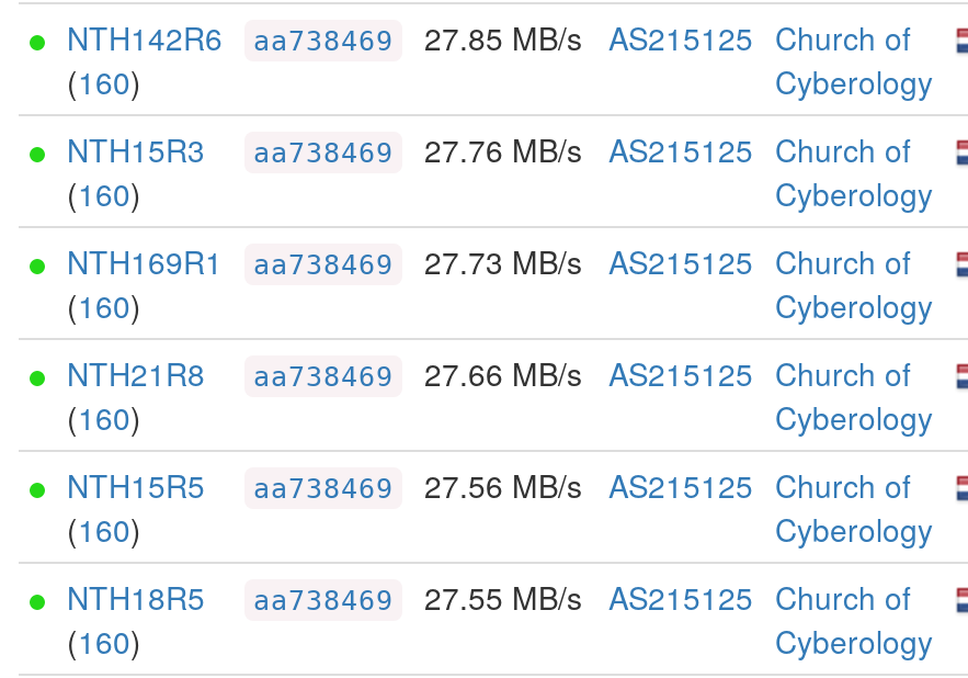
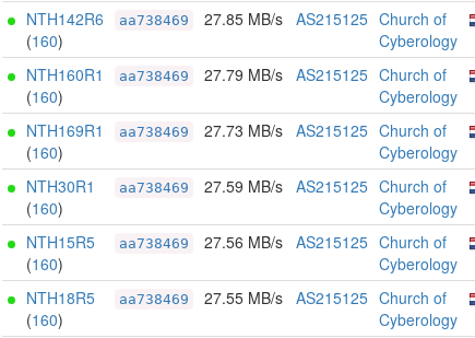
- NTH15R3
+ NTH160R1

- 27.76 MB/s AS215125 Church of
+ 27.79 MB/s AS215125 Church of

- NTH21R8
+ NTH30R1

- 27.66 MB/s AS215125 Church of
+ 27.59 MB/s AS215125 Church of
